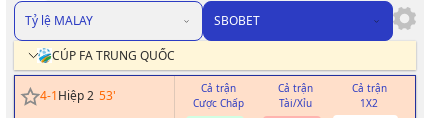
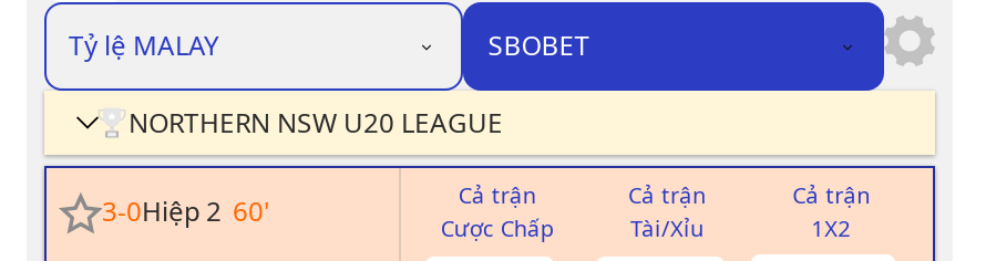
- CÚP FA TRUNG QUỐC
+ NORTHERN NSW U20 LEAGUE

- 4-1Hiệp 2 53'
+ 3-0Hiệp 2 60'
